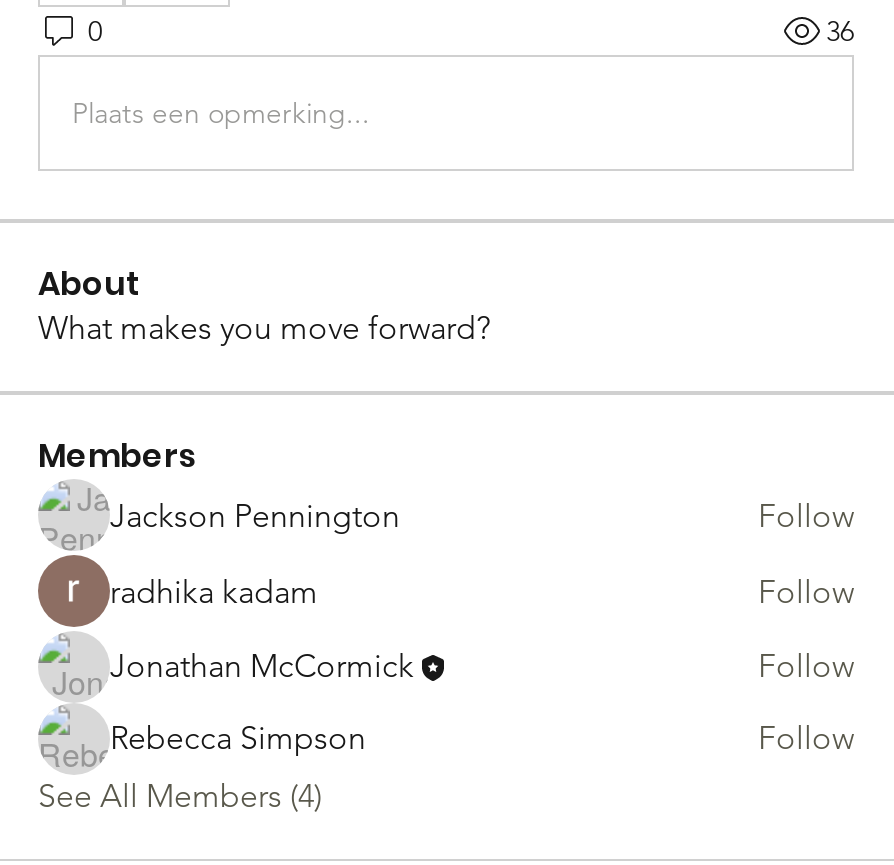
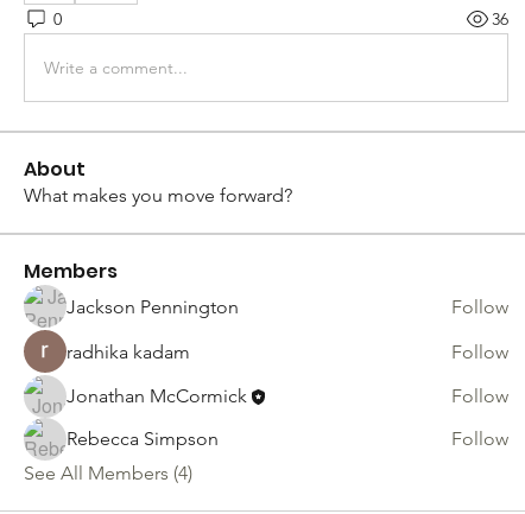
- Plaats een opmerking...
+ Write a comment...
